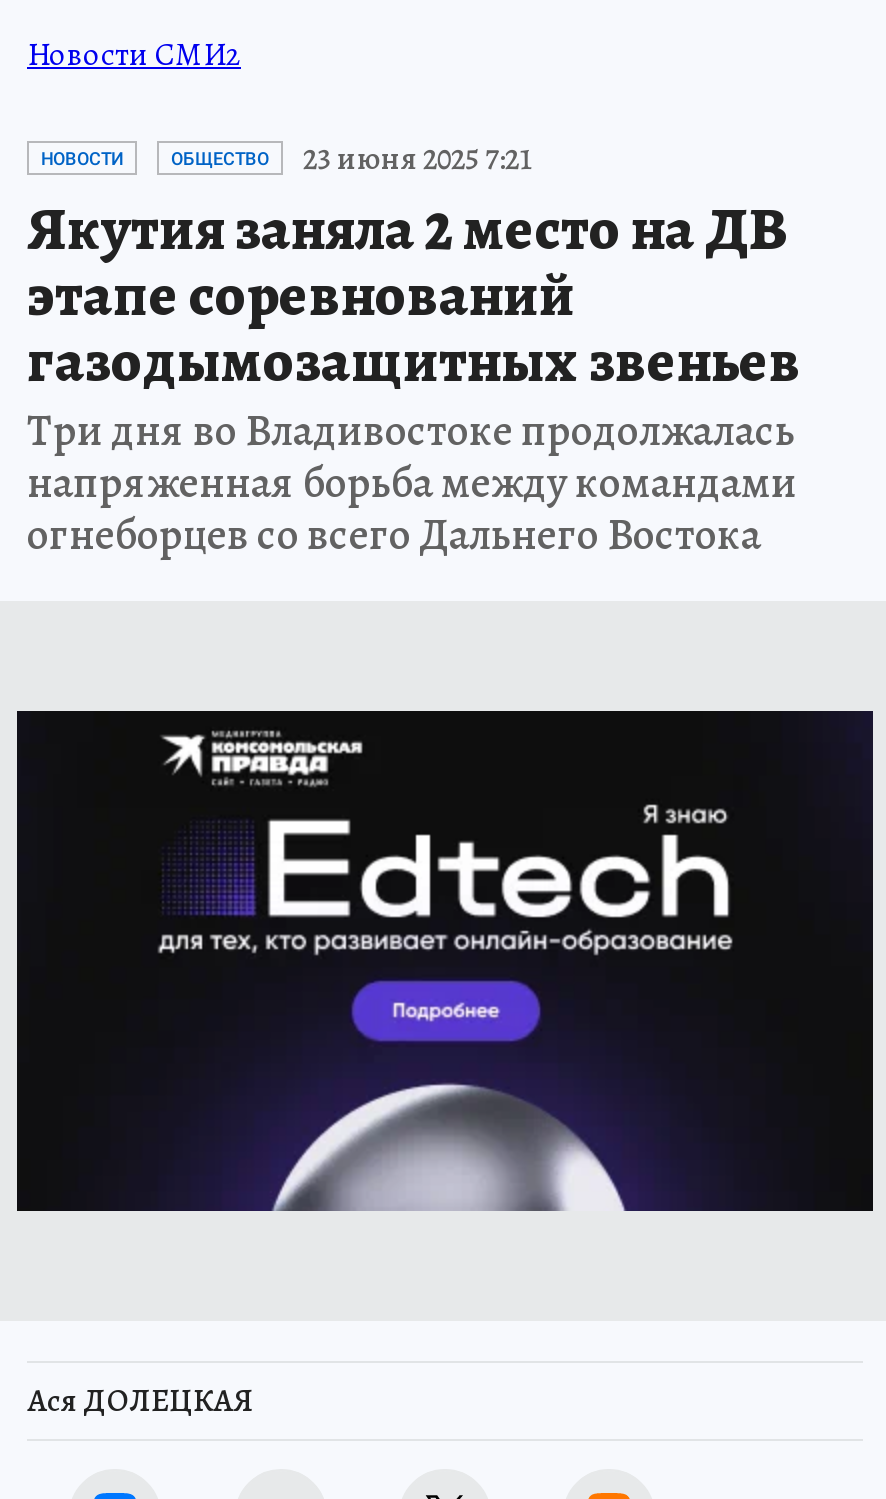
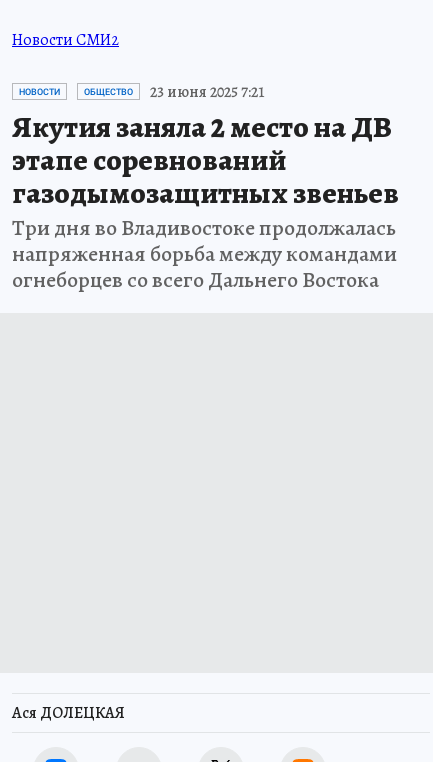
- [image]
